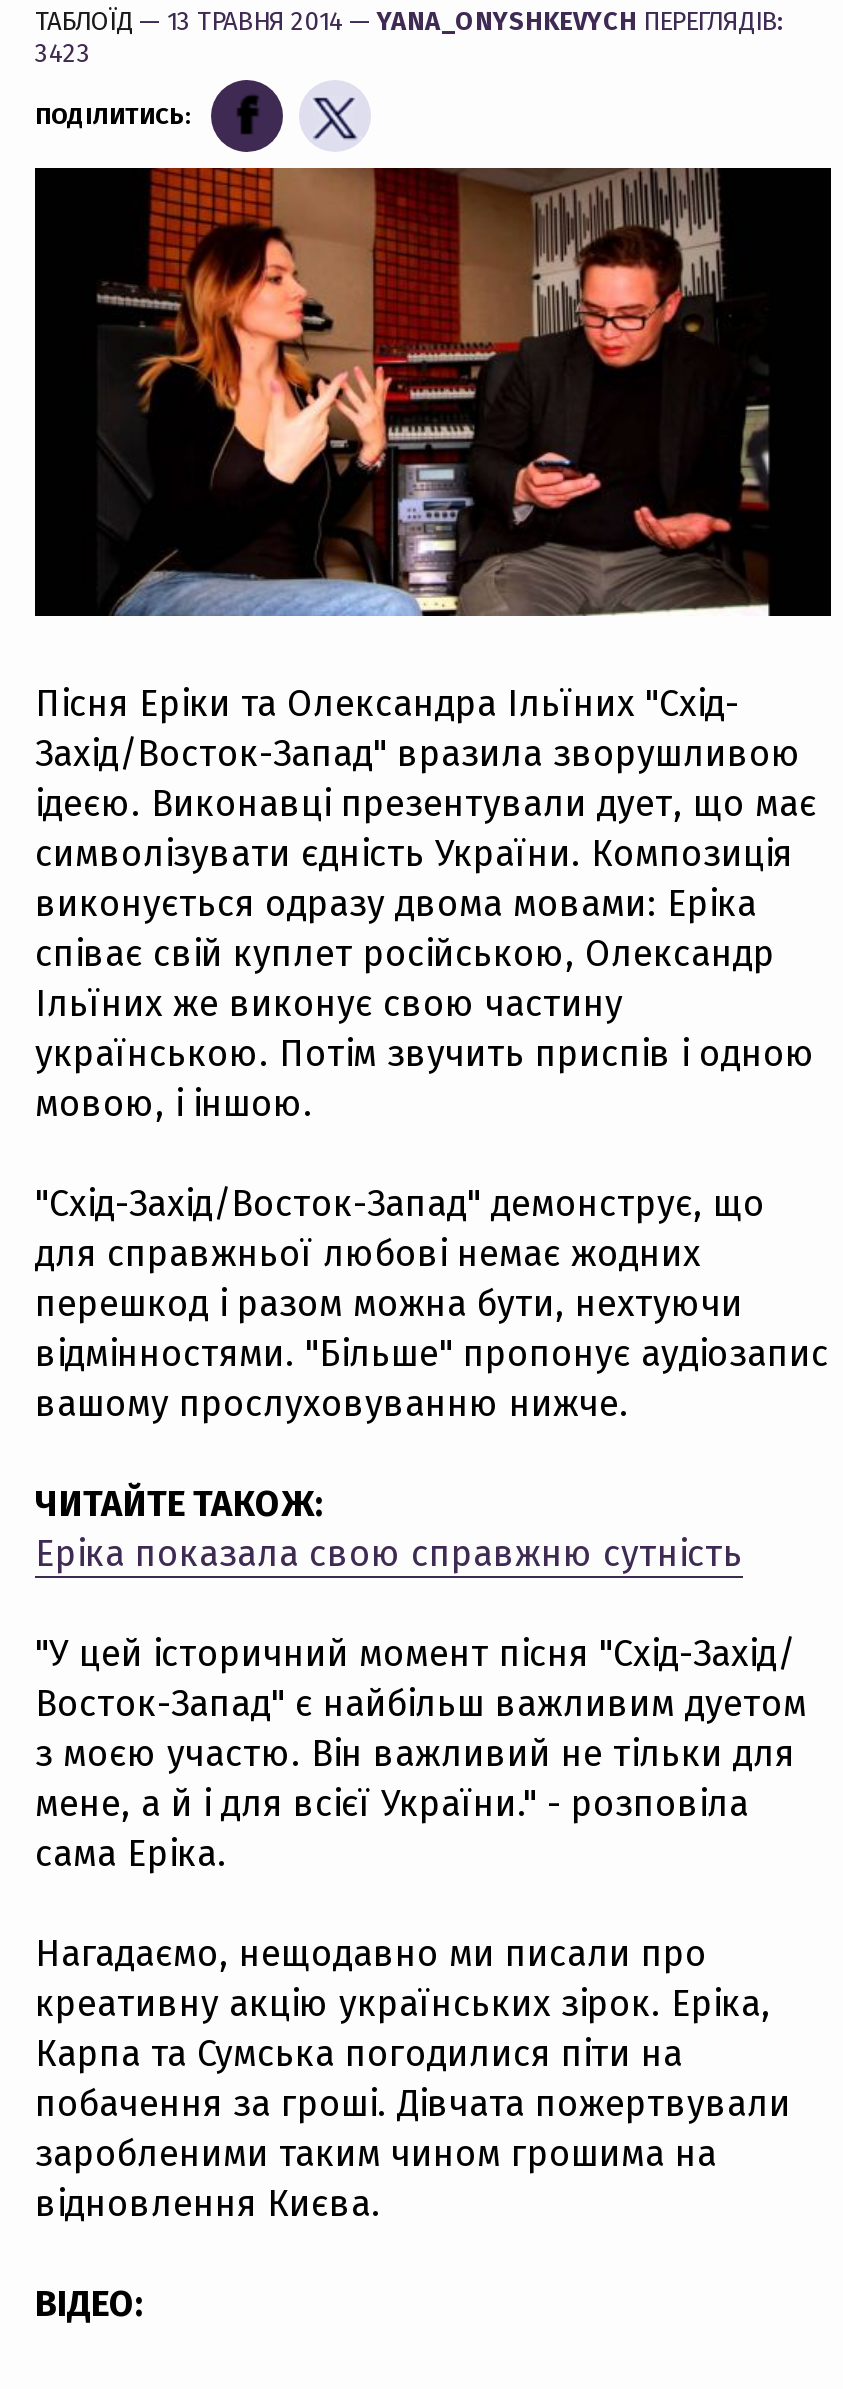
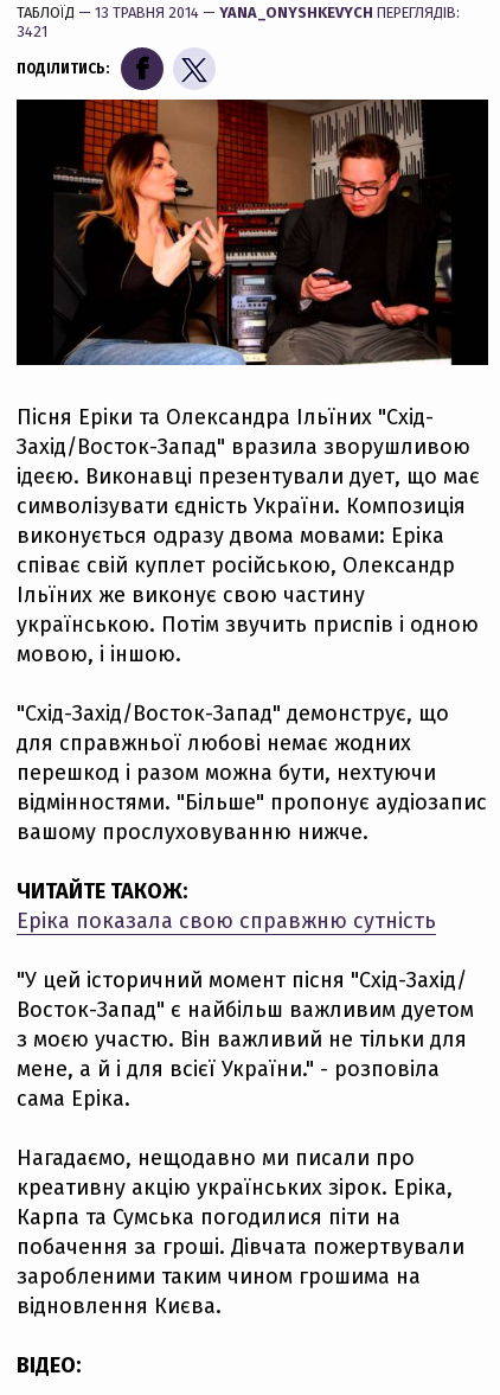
- 3423
+ 3421
